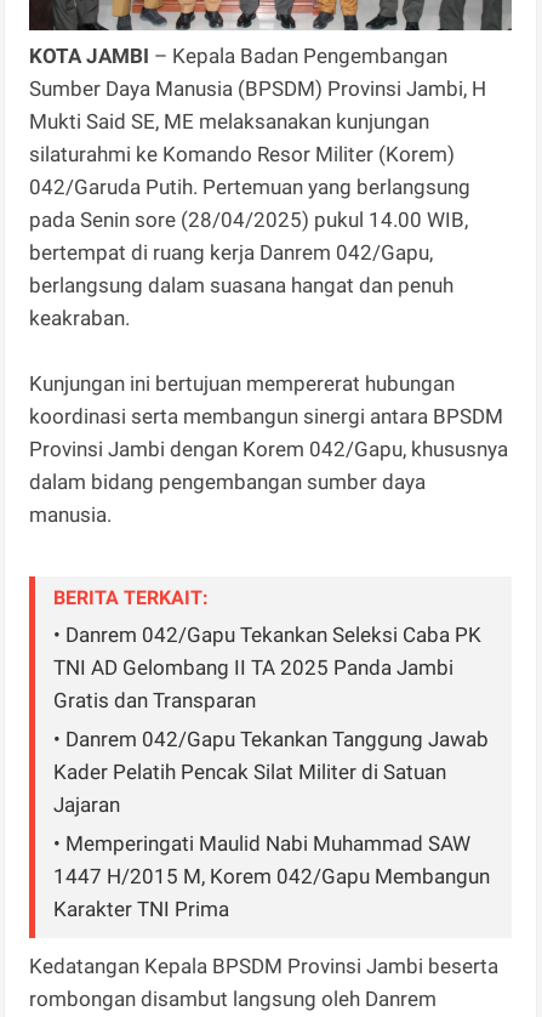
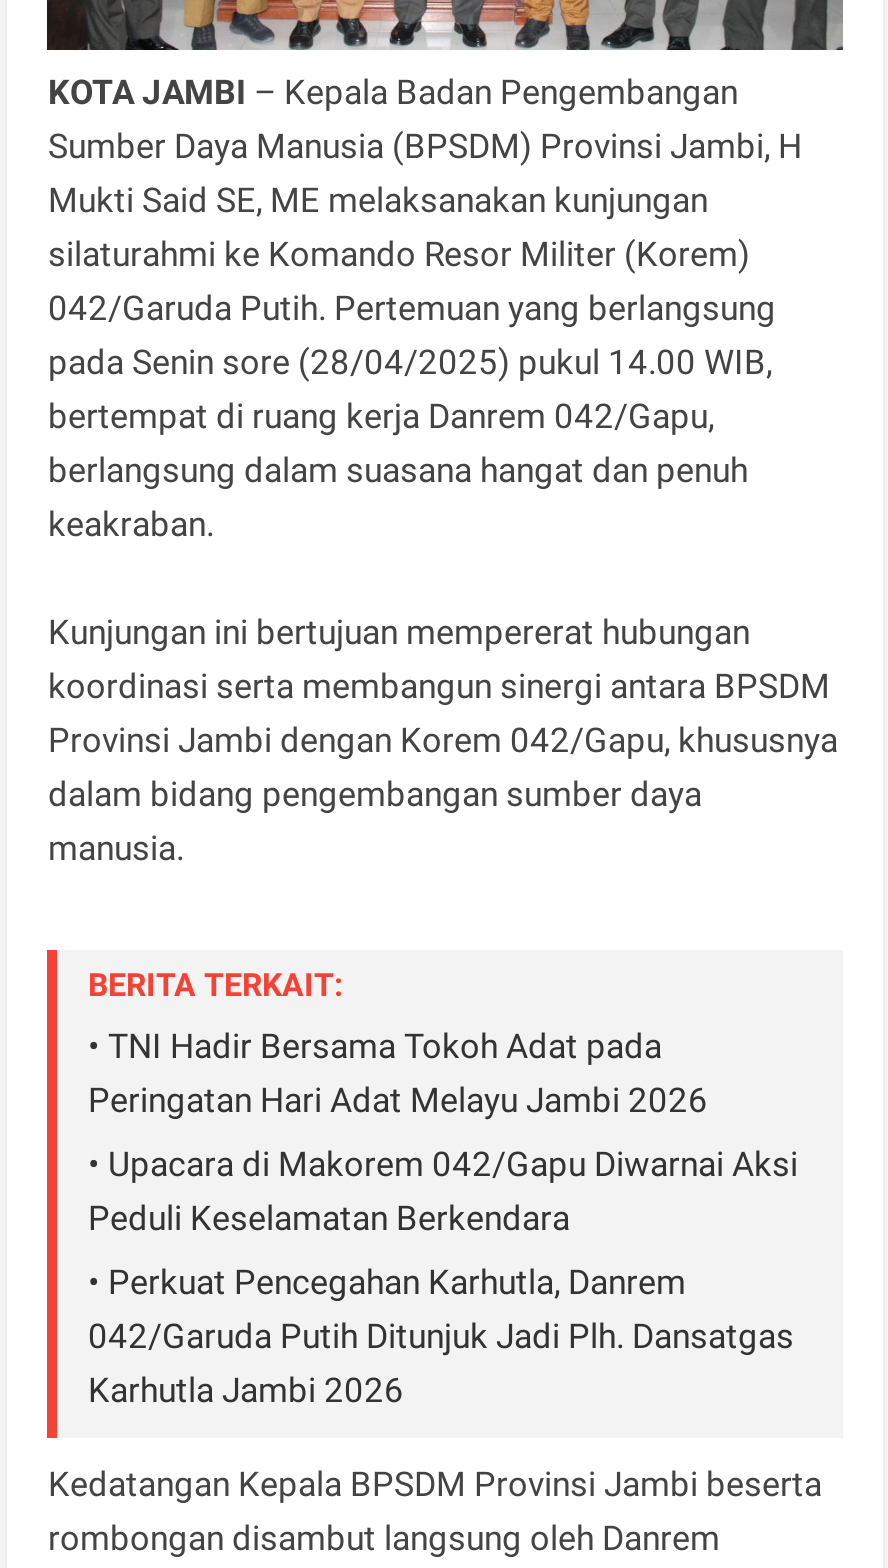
- • Danrem 042/Gapu Tekankan Seleksi Caba PK
- TNI AD Gelombang II TA 2025 Panda Jambi
- Gratis dan Transparan
+ • TNI Hadir Bersama Tokoh Adat pada
+ Peringatan Hari Adat Melayu Jambi 2026

- • Danrem 042/Gapu Tekankan Tanggung Jawab
- Kader Pelatih Pencak Silat Militer di Satuan
- Jajaran
+ • Upacara di Makorem 042/Gapu Diwarnai Aksi
+ Peduli Keselamatan Berkendara

- • Memperingati Maulid Nabi Muhammad SAW
- 1447 H/2015 M, Korem 042/Gapu Membangun
- Karakter TNI Prima
+ • Perkuat Pencegahan Karhutla, Danrem
+ 042/Garuda Putih Ditunjuk Jadi Plh. Dansatgas
+ Karhutla Jambi 2026
